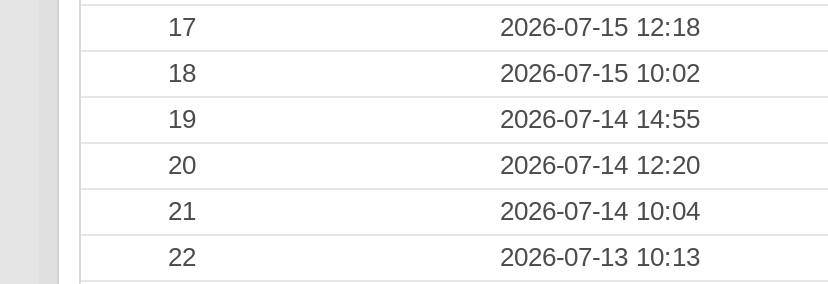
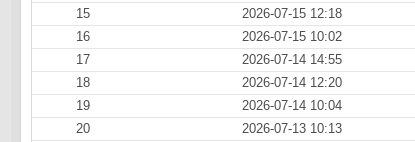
- 17
+ 15

- 18
+ 16

- 19
+ 17

- 20
+ 18

- 21
+ 19

- 22
+ 20
